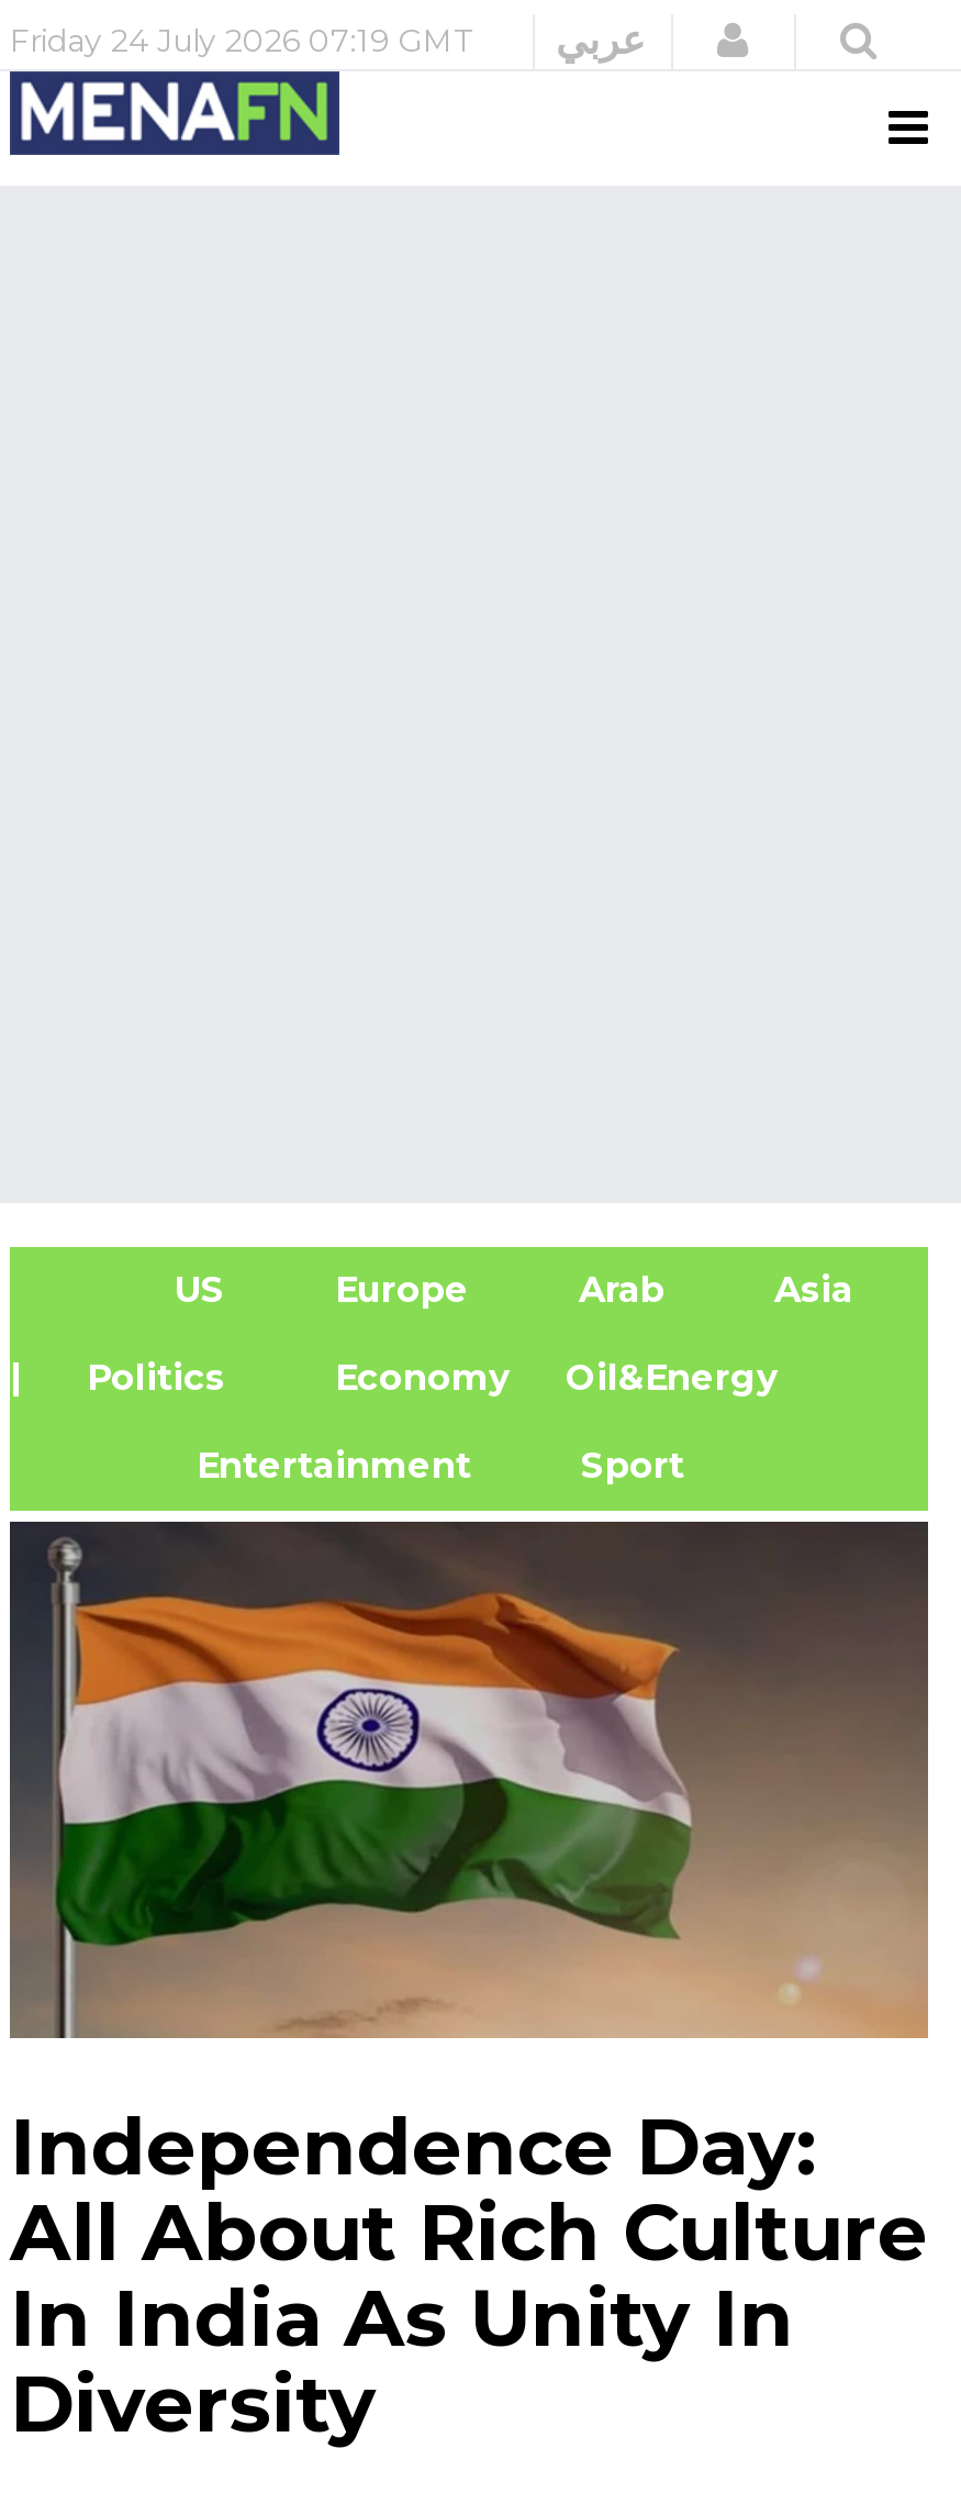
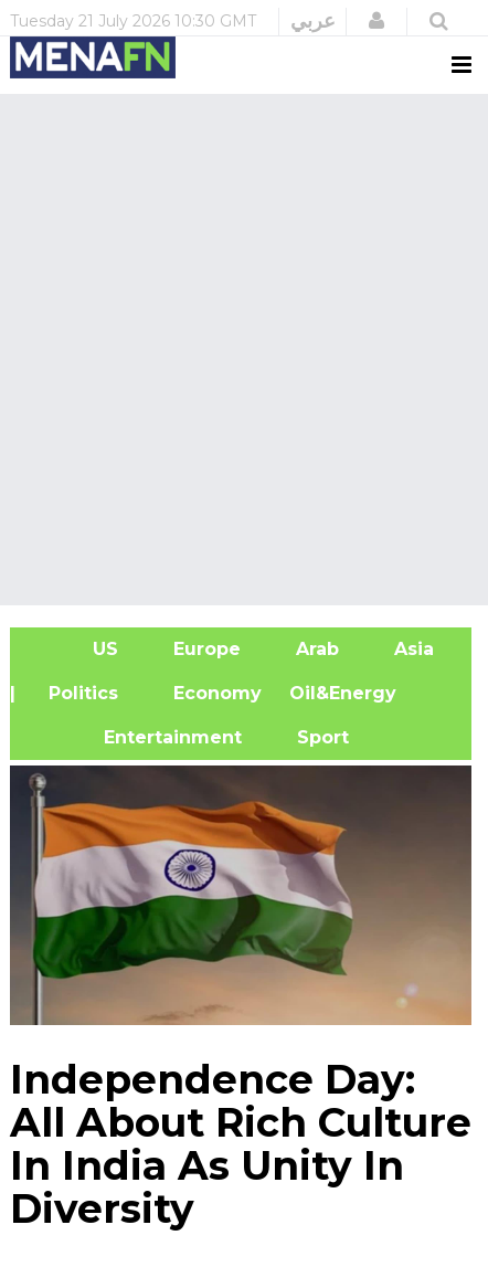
- Friday 24 July 2026 07:19 GMT
+ Tuesday 21 July 2026 10:30 GMT
